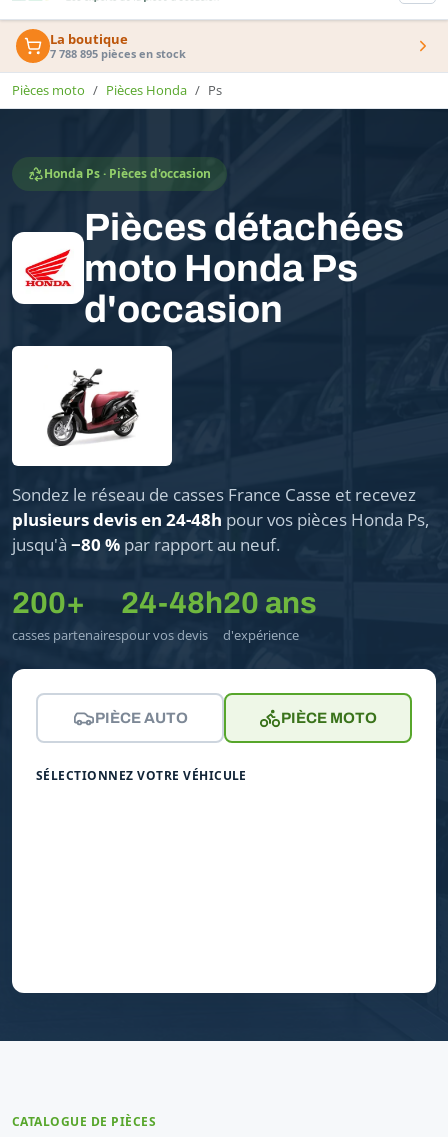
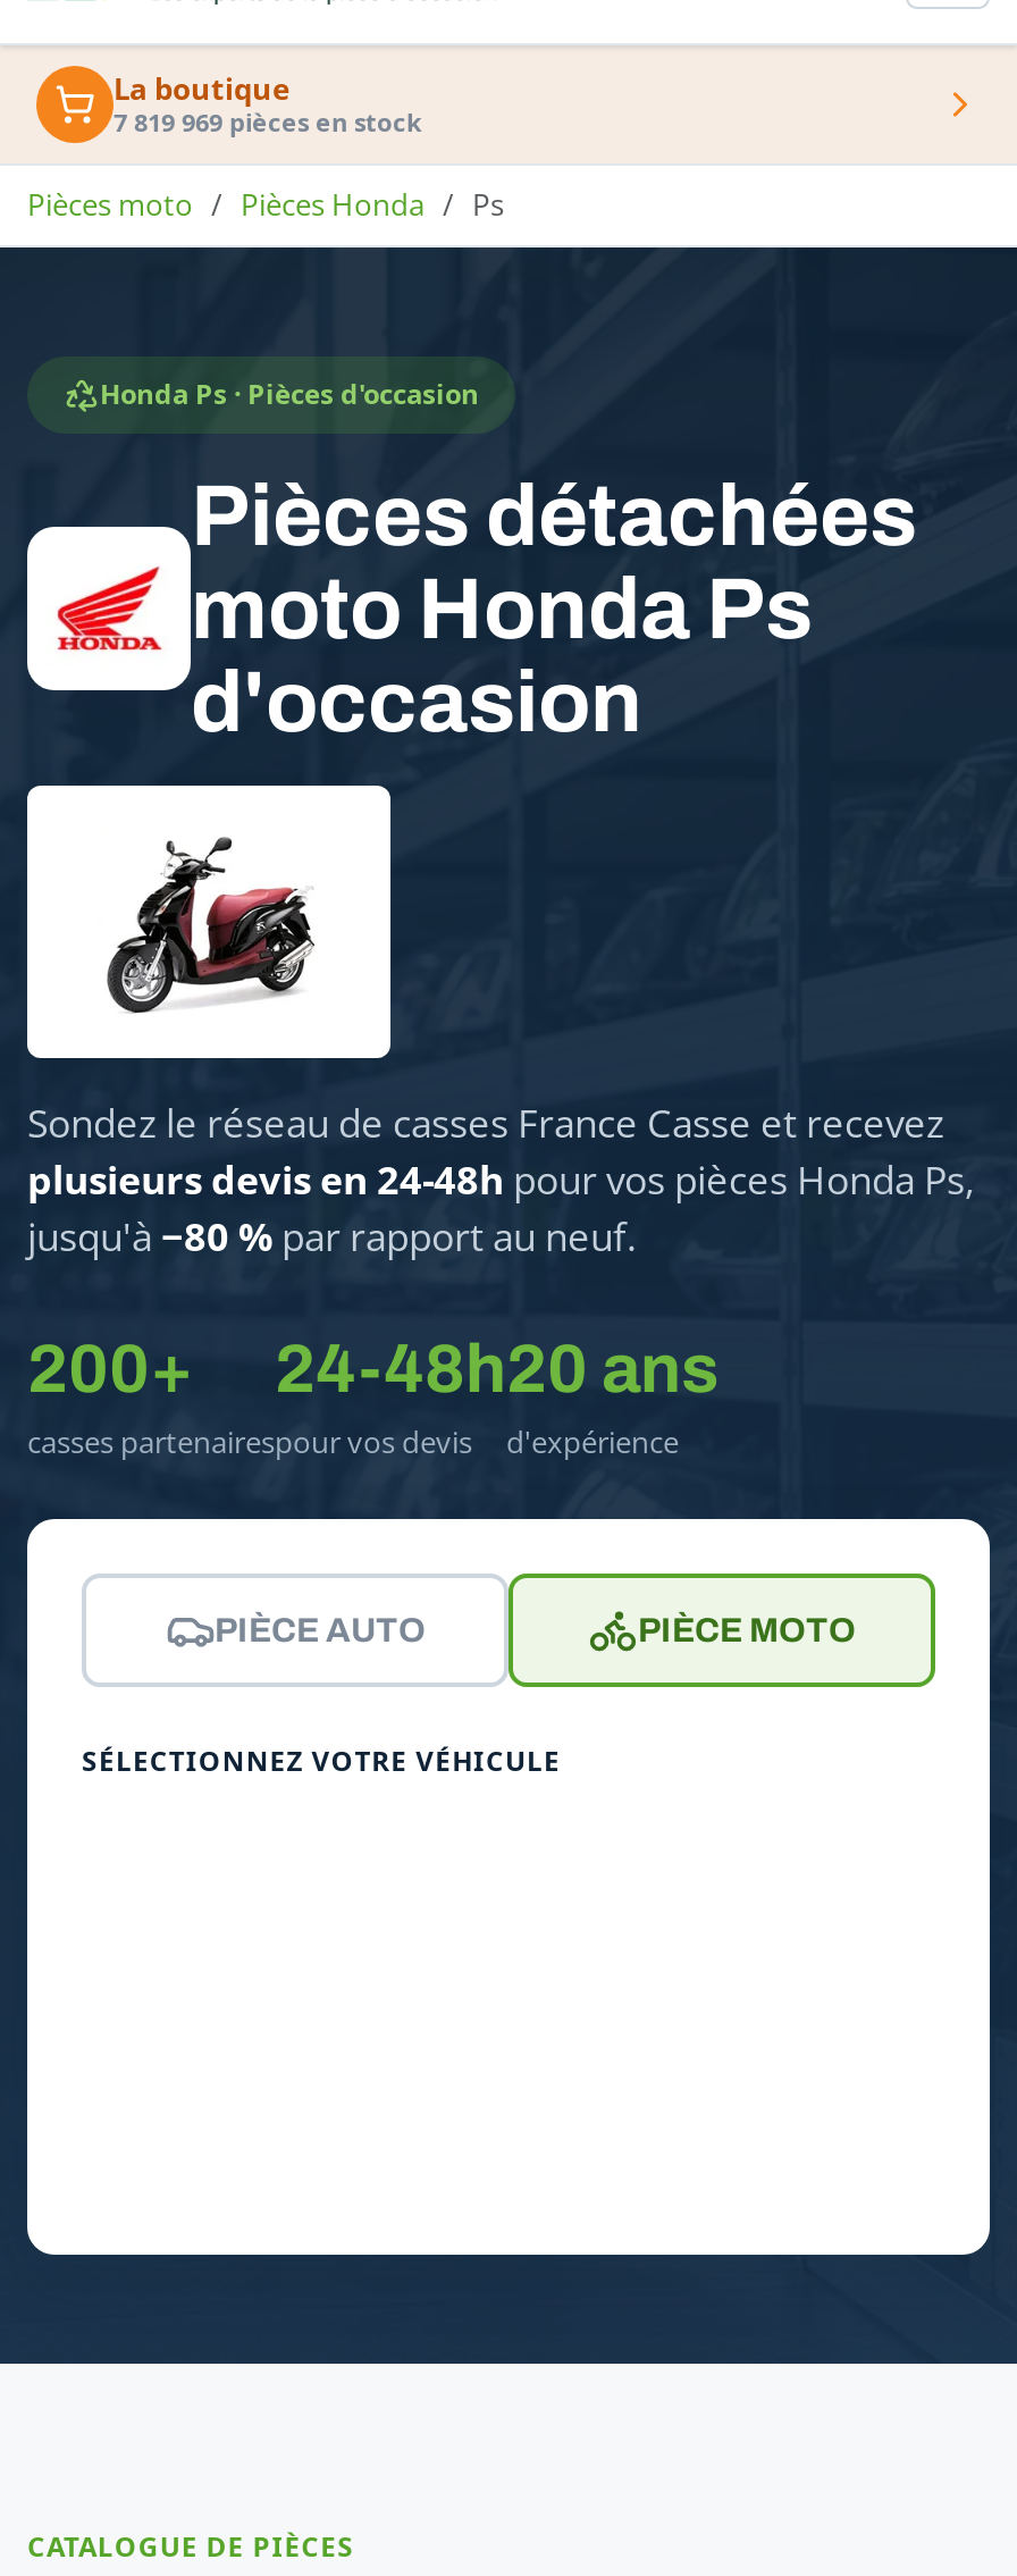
- 7 788 895 pièces en stock
+ 7 819 969 pièces en stock
